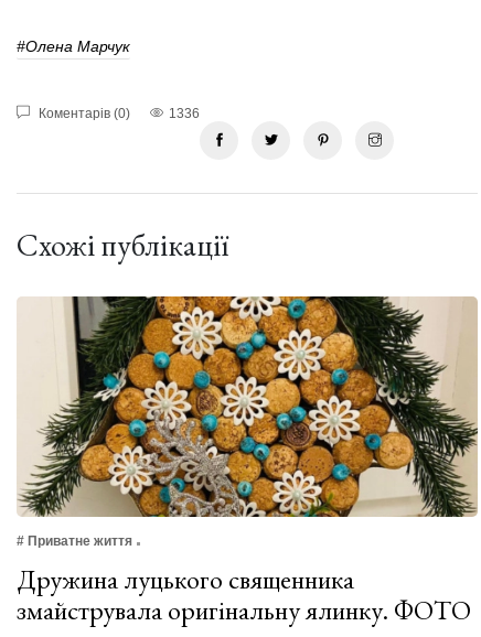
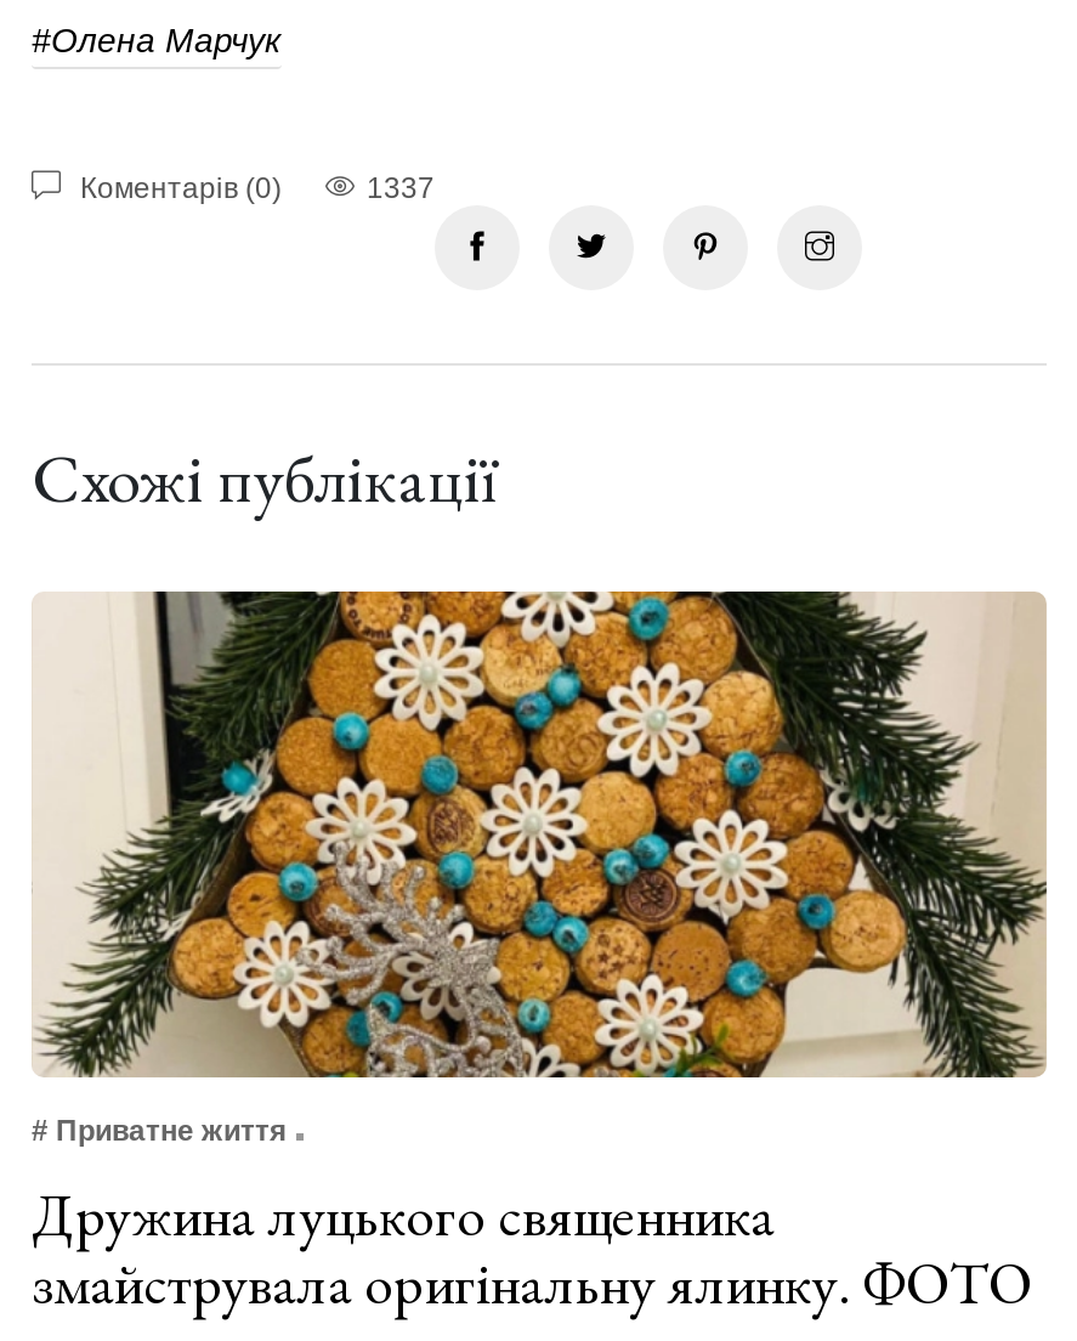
- 1336
+ 1337
